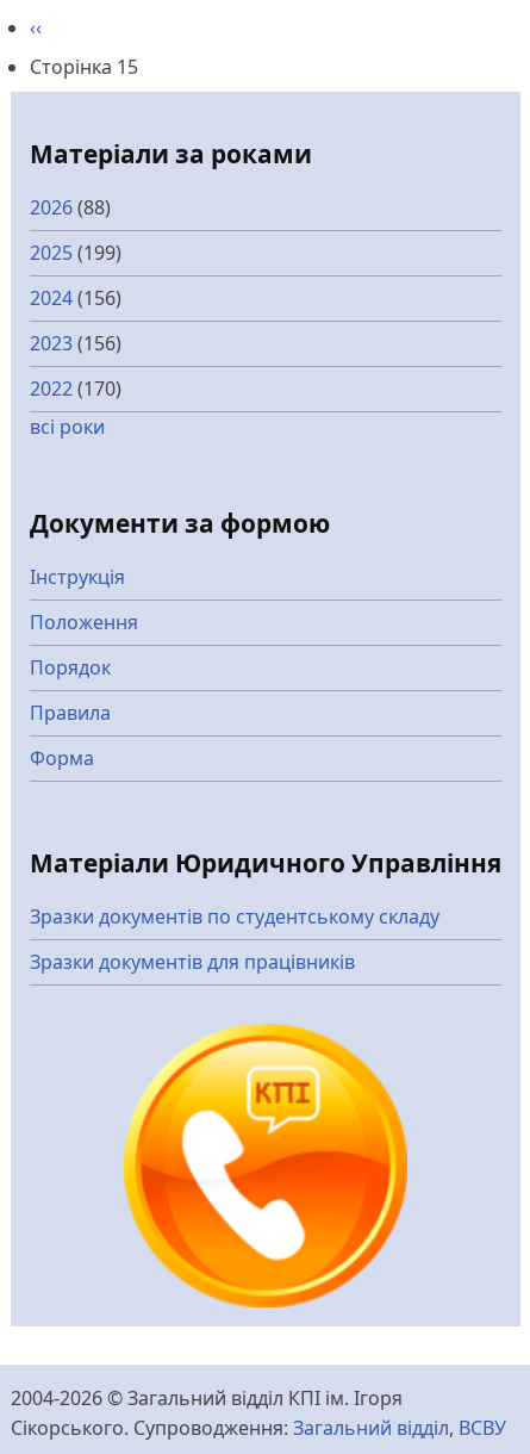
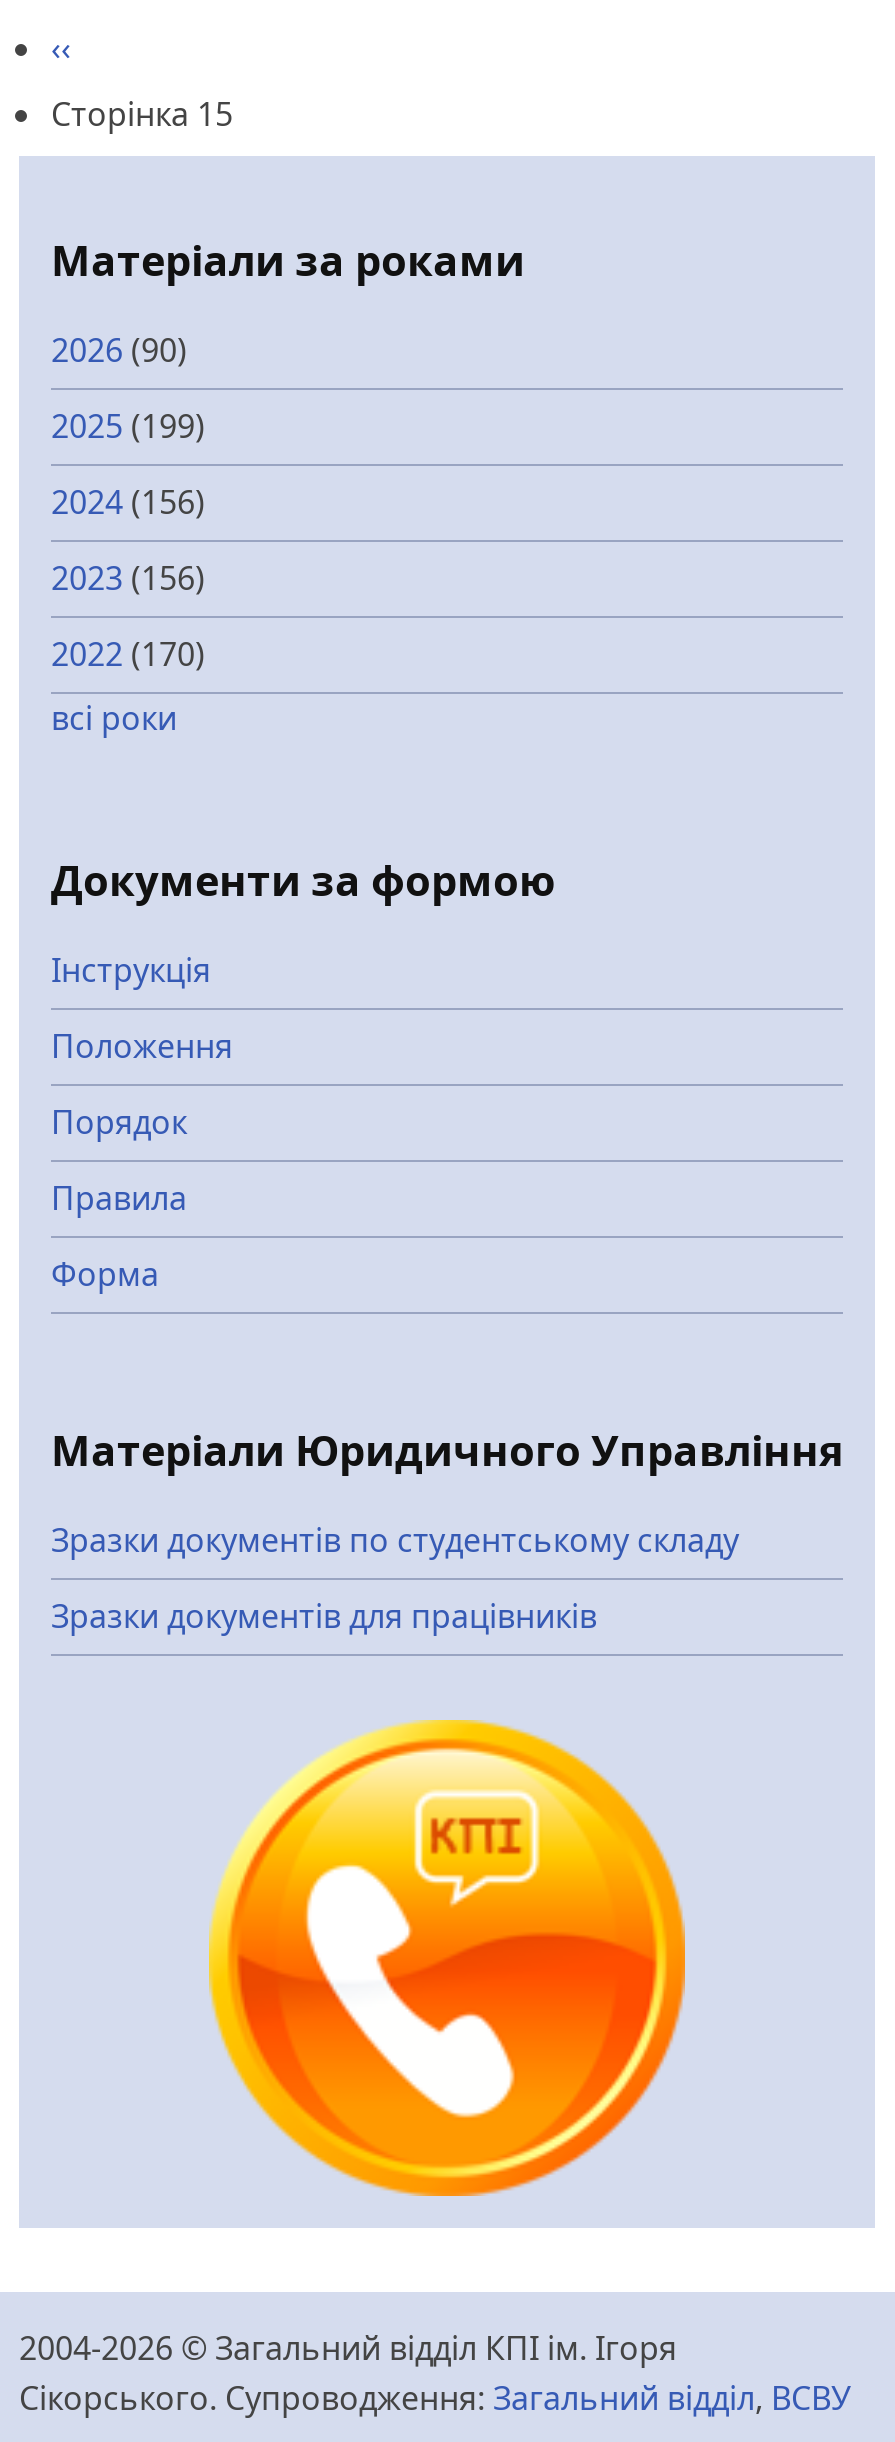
- 2026 (88)
+ 2026 (90)
